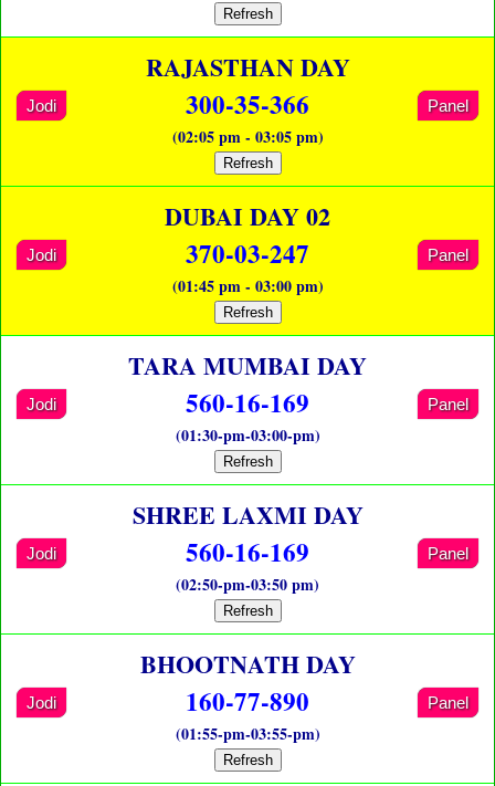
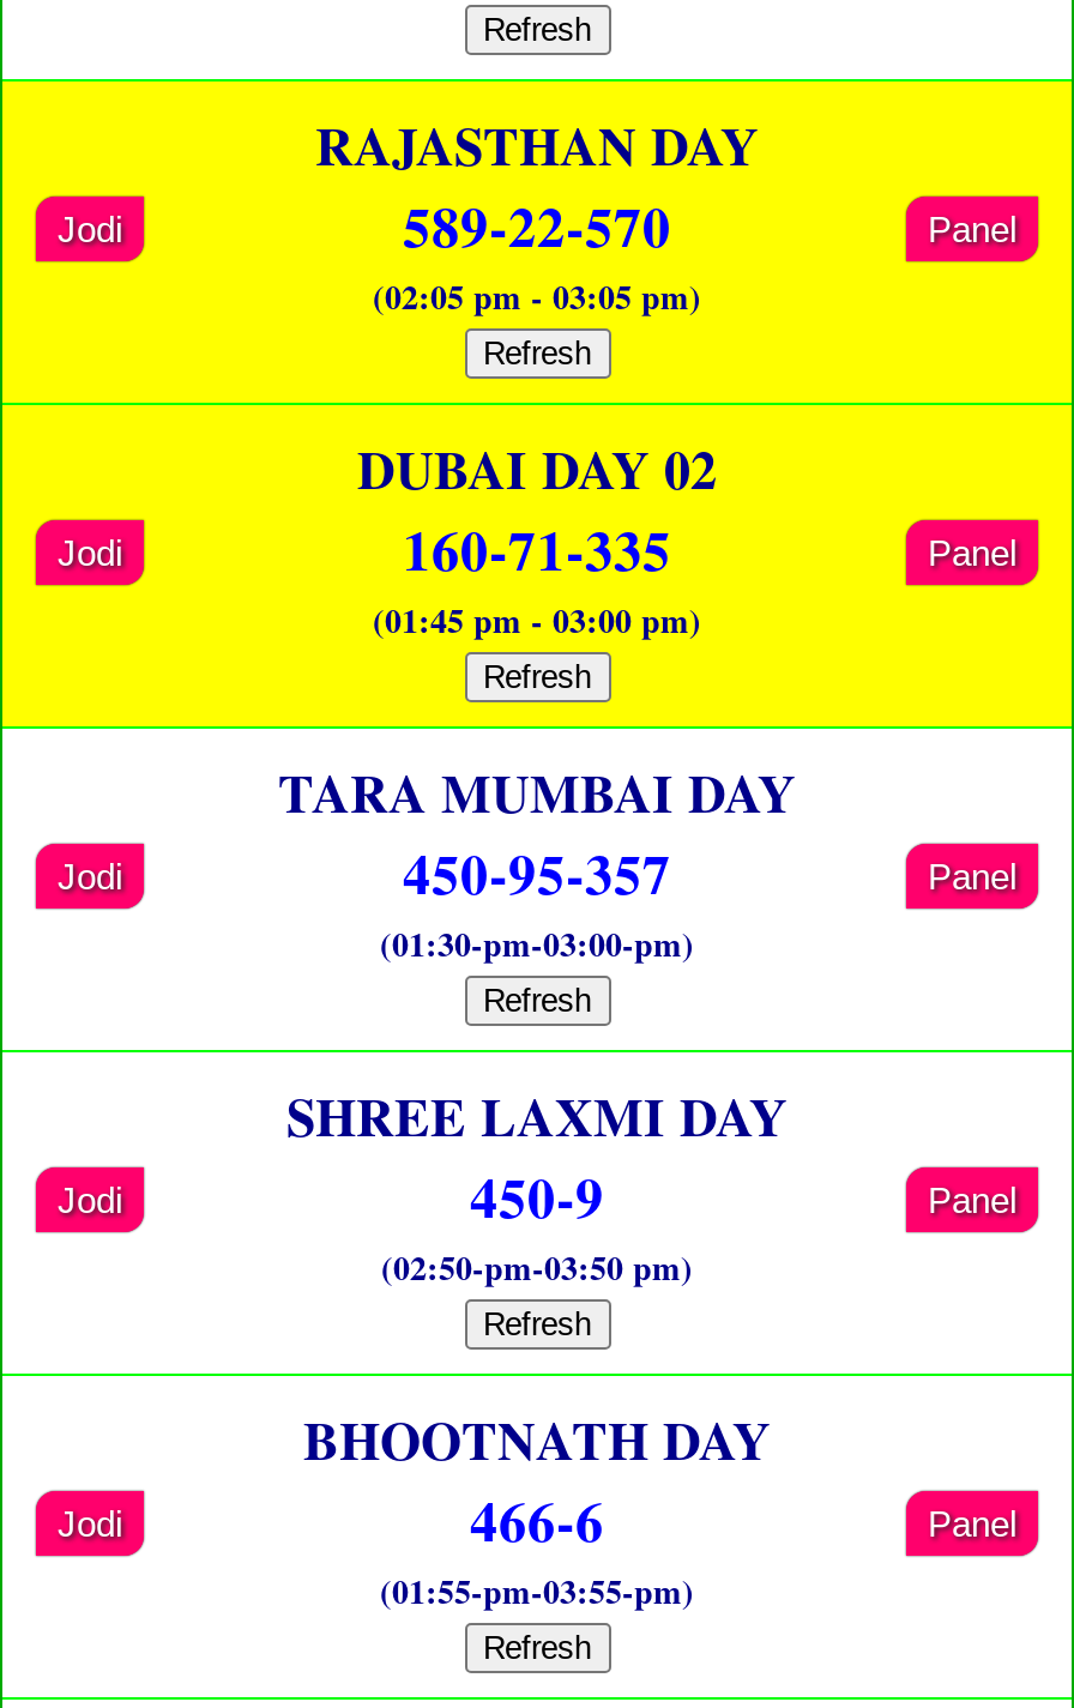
- 300-35-366
+ 589-22-570

- 370-03-247
+ 160-71-335

- 560-16-169
+ 450-95-357

- 560-16-169
+ 450-9

- 160-77-890
+ 466-6
